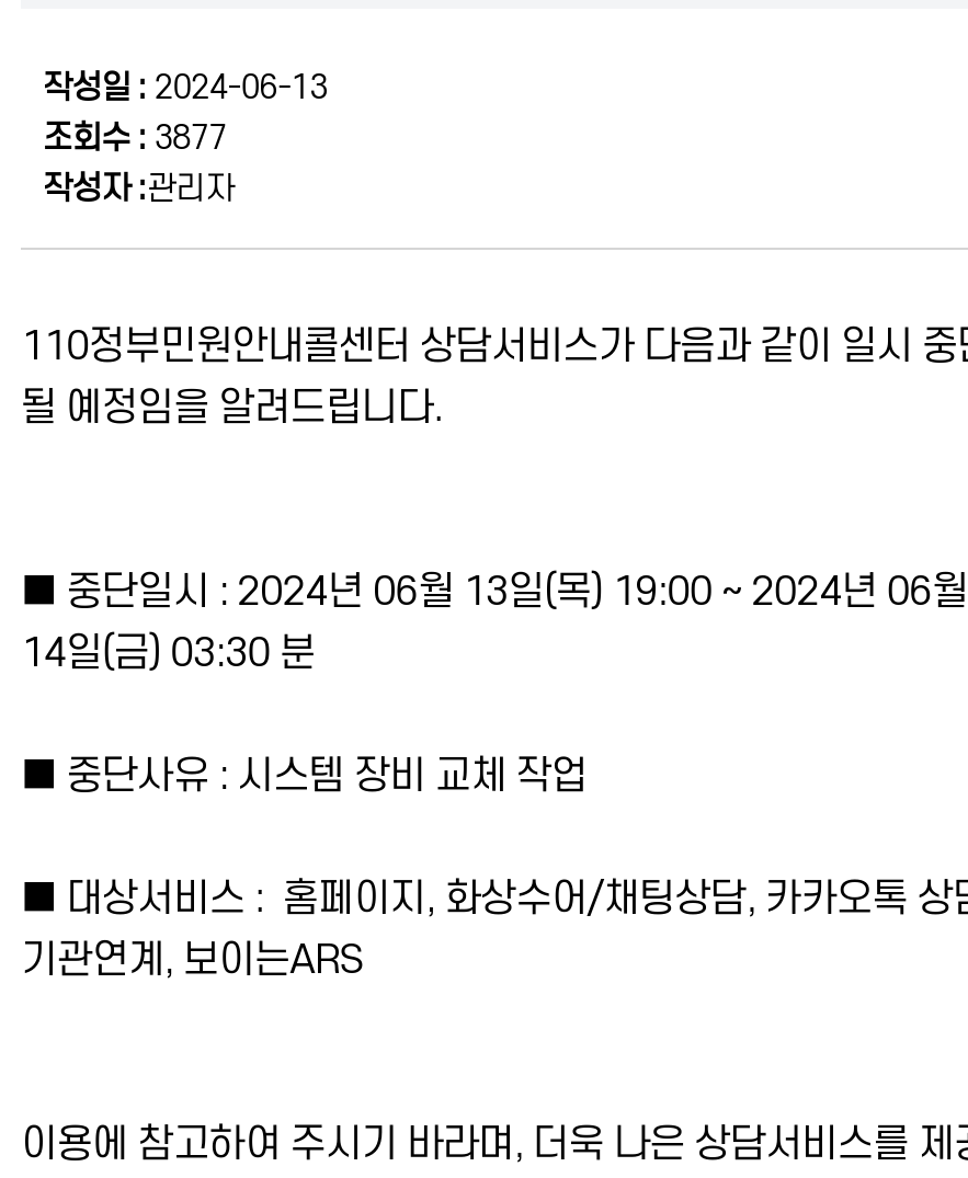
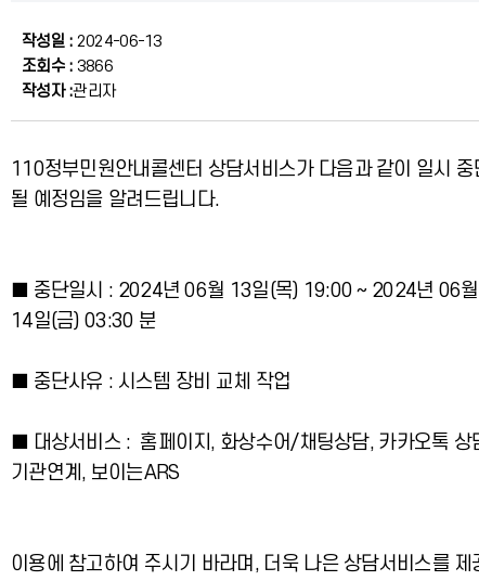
- 조회수 : 3877
+ 조회수 : 3866
